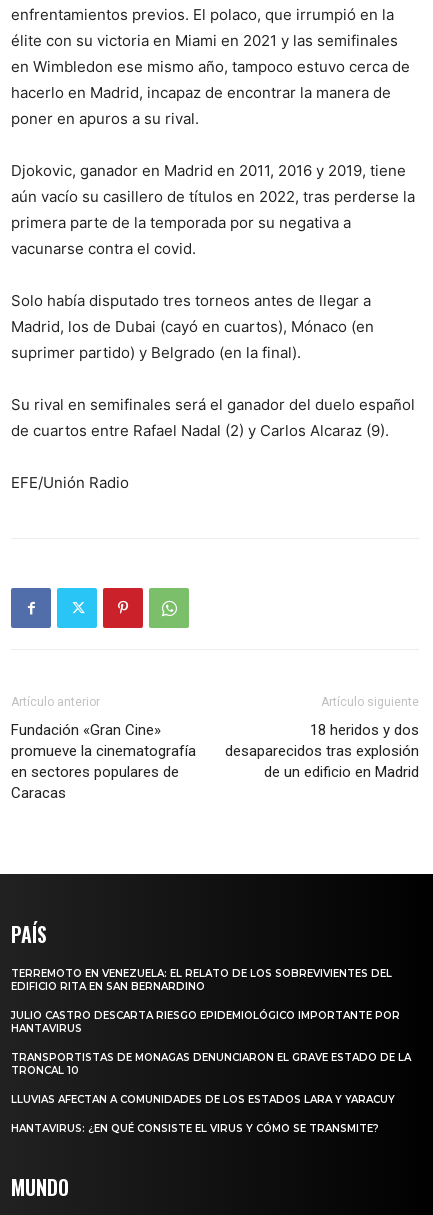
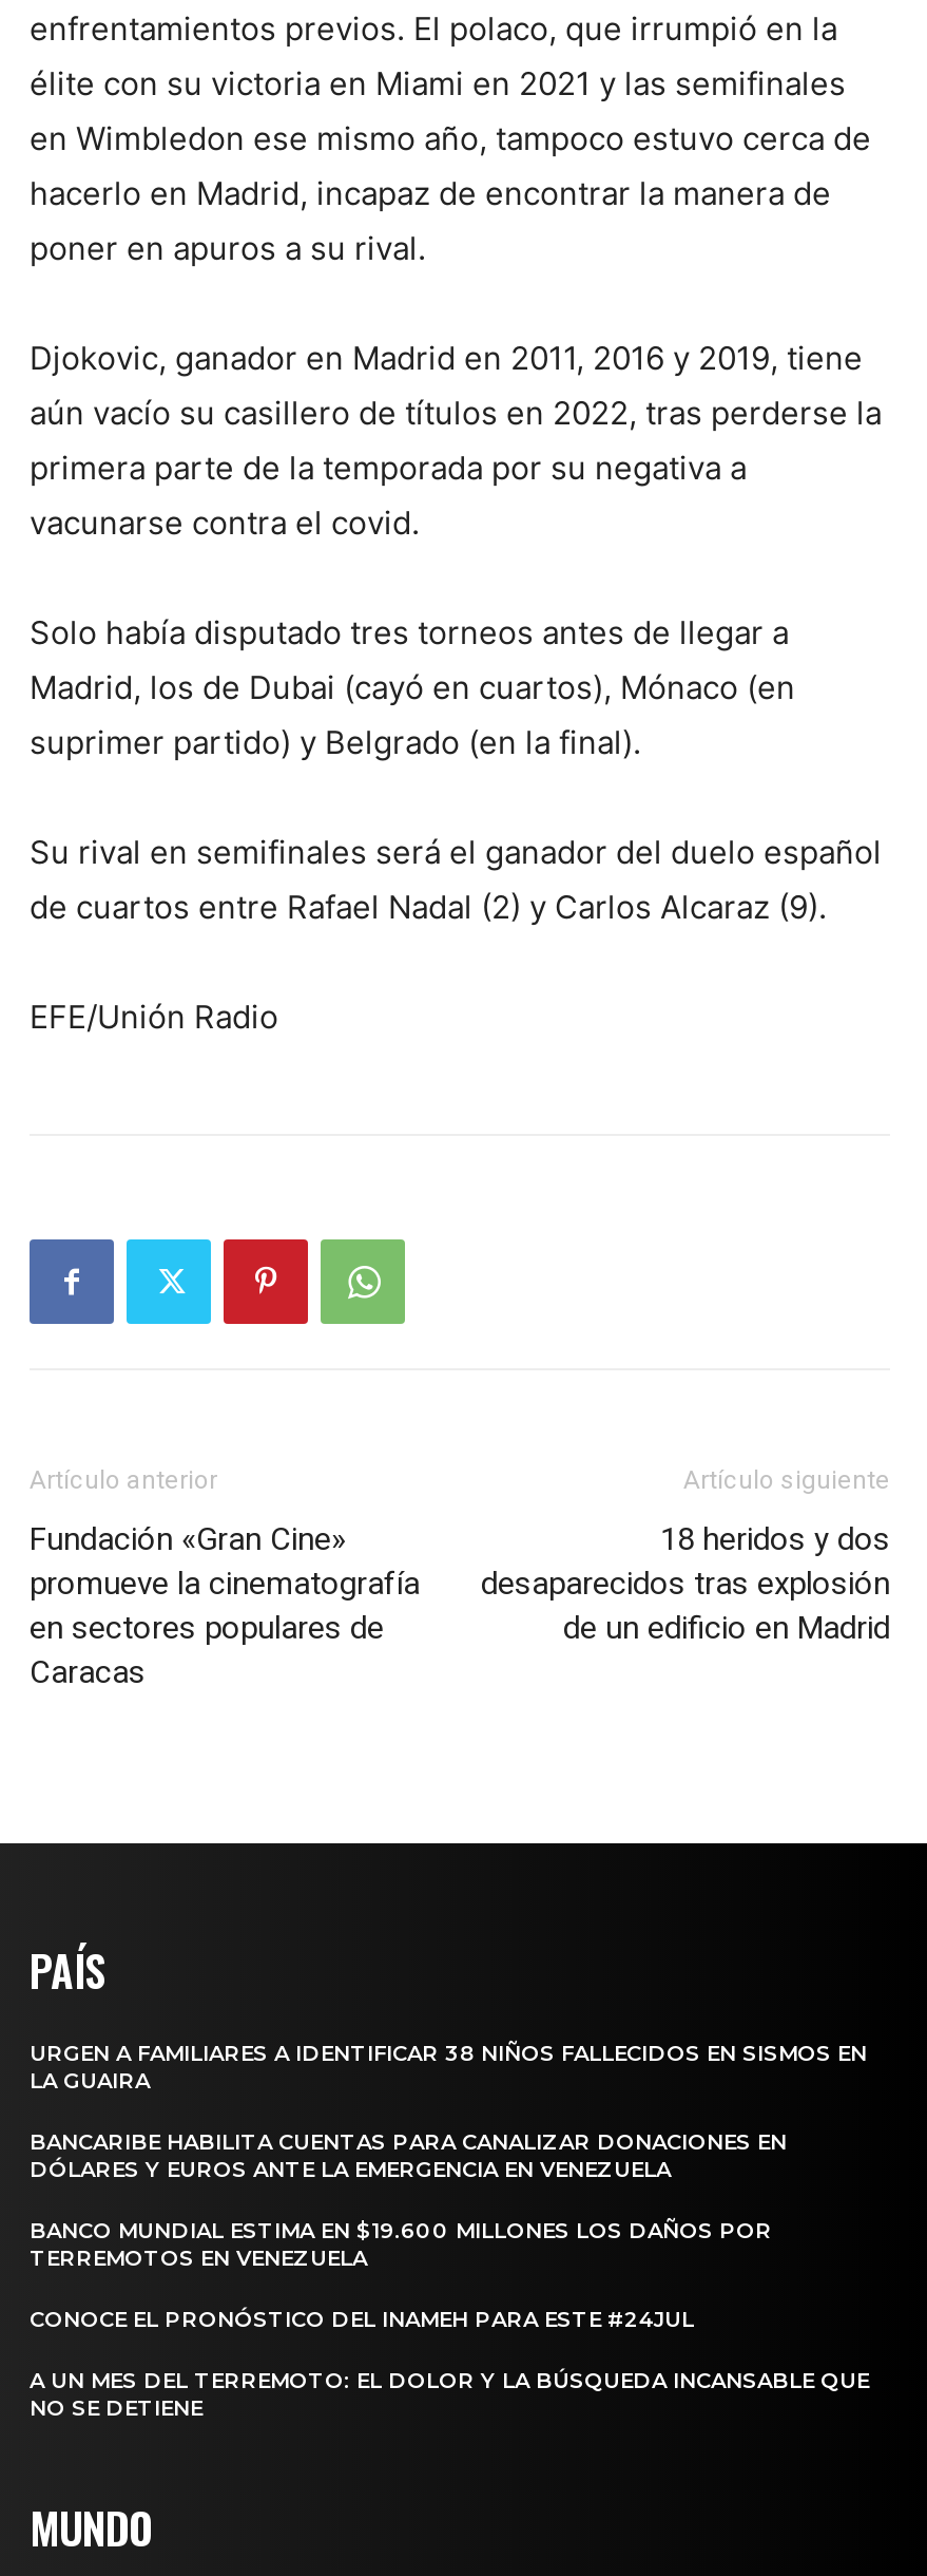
- TERREMOTO EN VENEZUELA: EL RELATO DE LOS SOBREVIVIENTES DEL
- EDIFICIO RITA EN SAN BERNARDINO
+ URGEN A FAMILIARES A IDENTIFICAR 38 NIÑOS FALLECIDOS EN SISMOS EN
+ LA GUAIRA

- JULIO CASTRO DESCARTA RIESGO EPIDEMIOLÓGICO IMPORTANTE POR
- HANTAVIRUS
+ BANCARIBE HABILITA CUENTAS PARA CANALIZAR DONACIONES EN
+ DÓLARES Y EUROS ANTE LA EMERGENCIA EN VENEZUELA

- TRANSPORTISTAS DE MONAGAS DENUNCIARON EL GRAVE ESTADO DE LA
- TRONCAL 10
+ BANCO MUNDIAL ESTIMA EN $19.600 MILLONES LOS DAÑOS POR
+ TERREMOTOS EN VENEZUELA

- LLUVIAS AFECTAN A COMUNIDADES DE LOS ESTADOS LARA Y YARACUY
+ CONOCE EL PRONÓSTICO DEL INAMEH PARA ESTE #24JUL

- HANTAVIRUS: ¿EN QUÉ CONSISTE EL VIRUS Y CÓMO SE TRANSMITE?
+ A UN MES DEL TERREMOTO: EL DOLOR Y LA BÚSQUEDA INCANSABLE QUE
+ NO SE DETIENE
